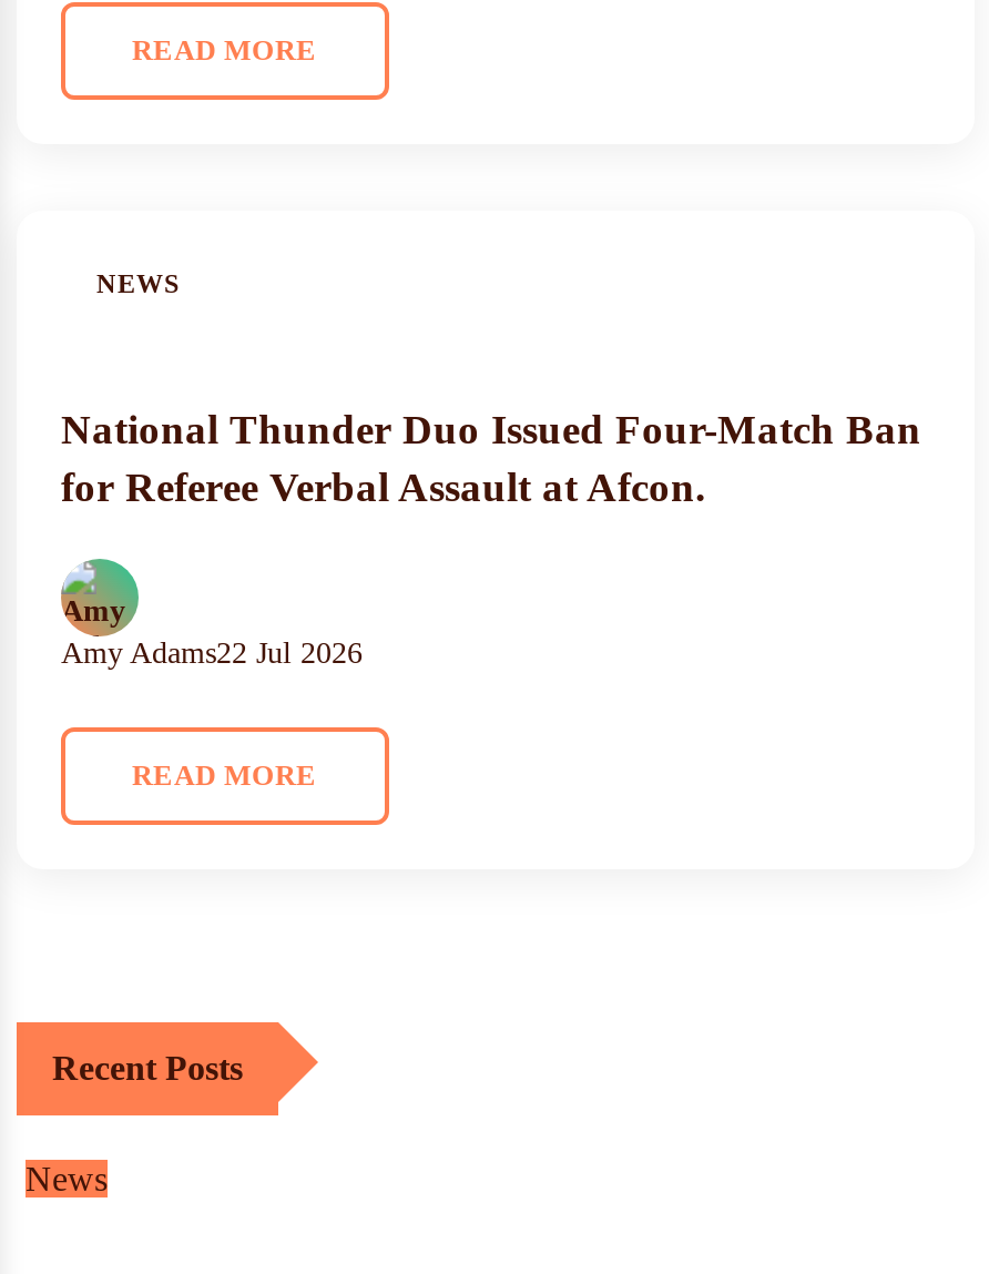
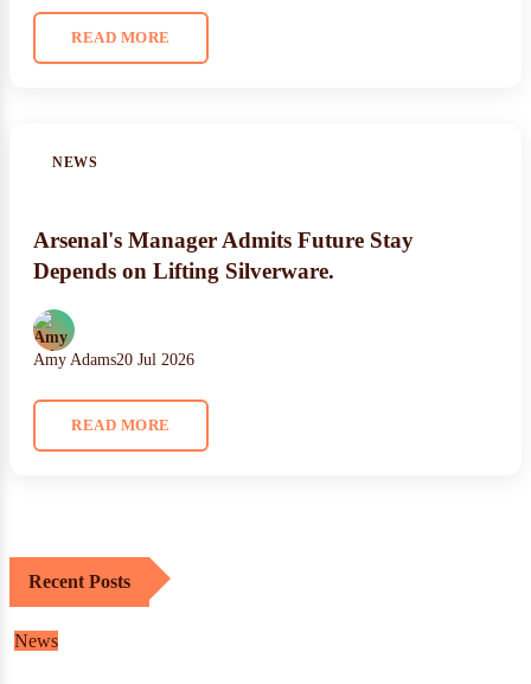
- National Thunder Duo Issued Four-Match Ban
- for Referee Verbal Assault at Afcon.
+ Arsenal's Manager Admits Future Stay
+ Depends on Lifting Silverware.

- Amy Adams22 Jul 2026
+ Amy Adams20 Jul 2026
